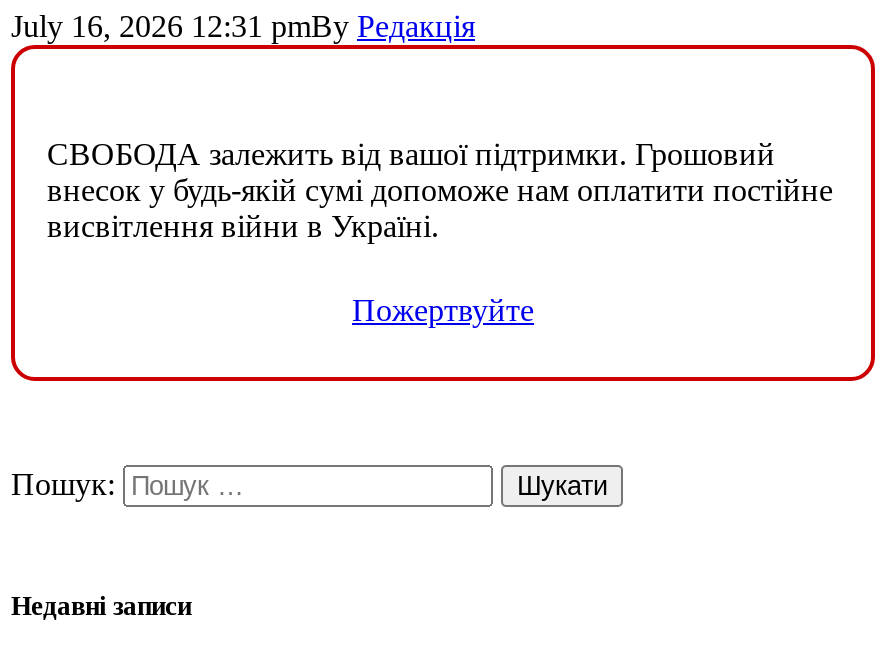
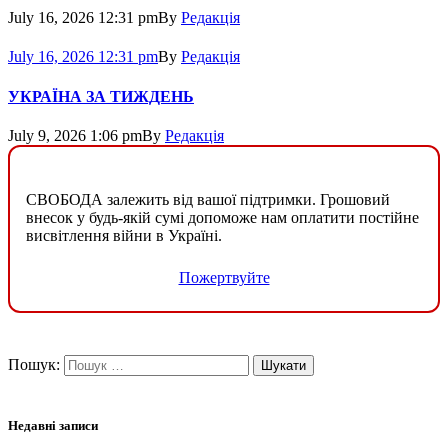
+ July 16, 2026 12:31 pmBy Редакція
+ УКРАЇНА ЗА ТИЖДЕНЬ
+ July 9, 2026 1:06 pmBy Редакція
